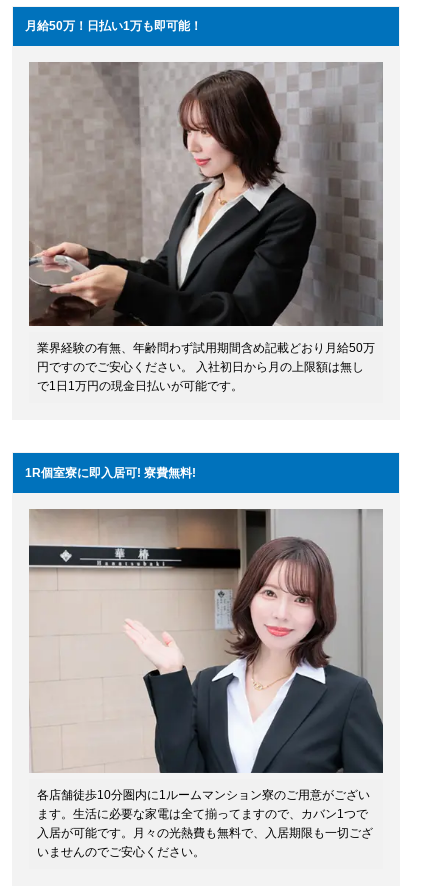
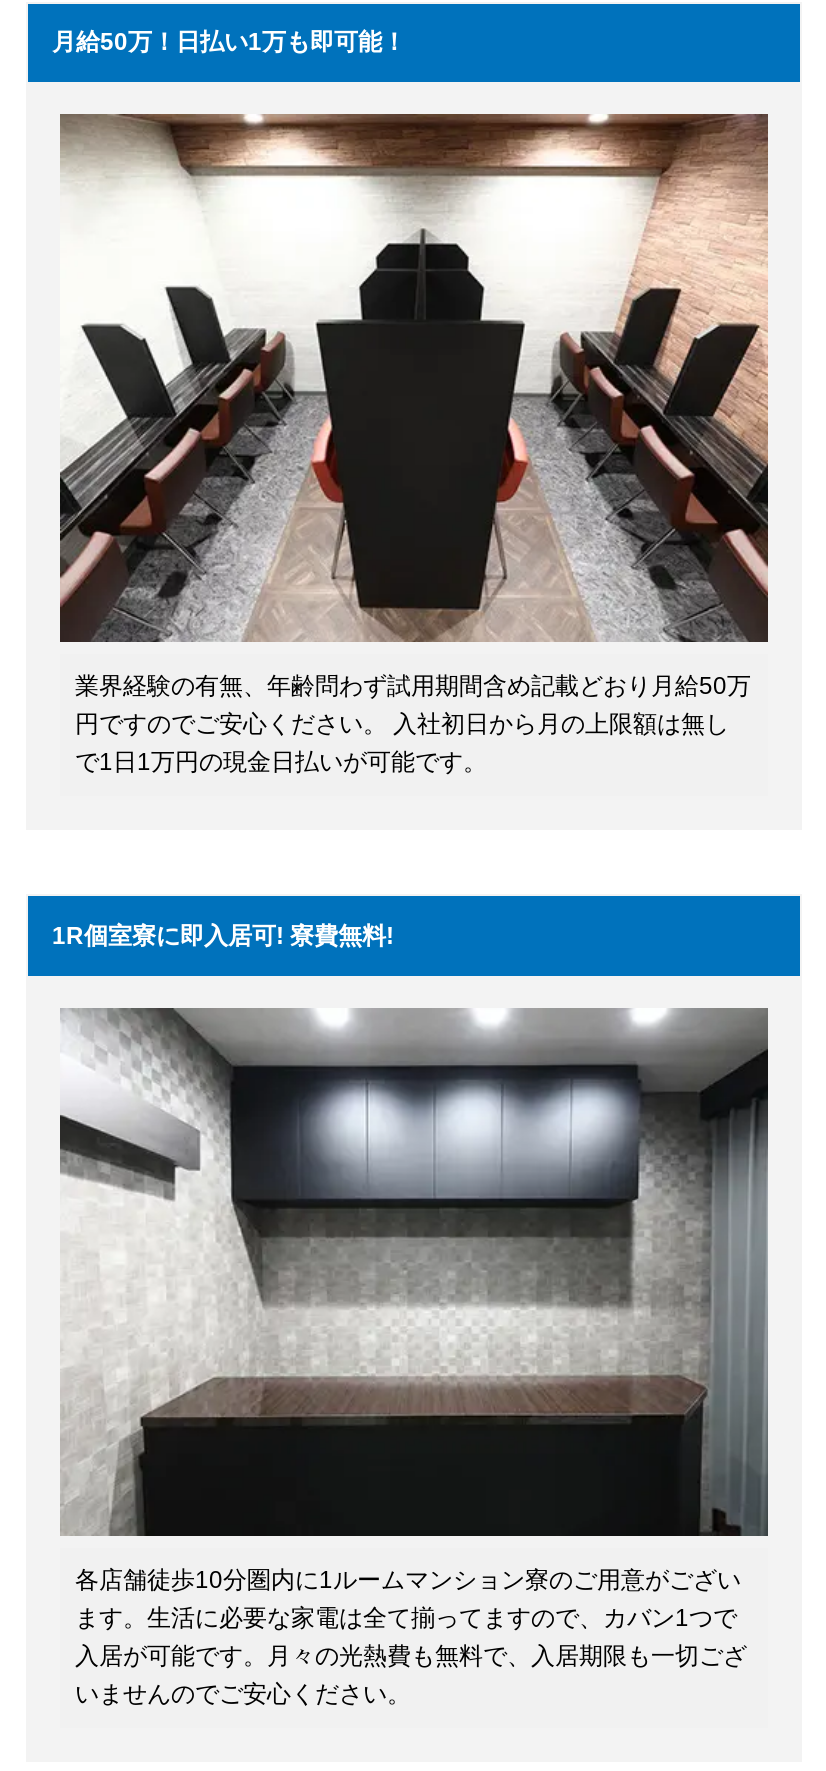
- [image]
+ [image]

- [image]
+ [image]
